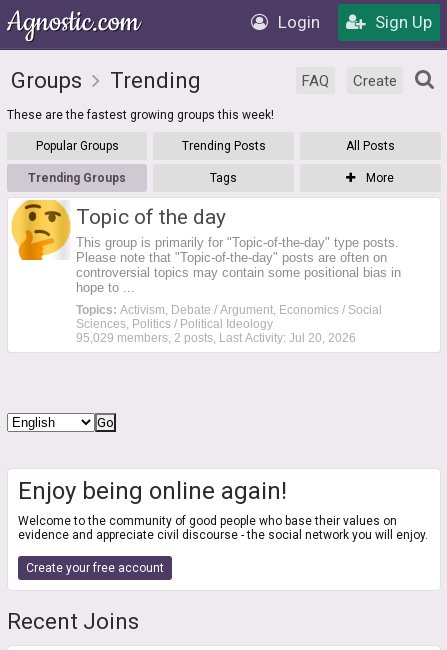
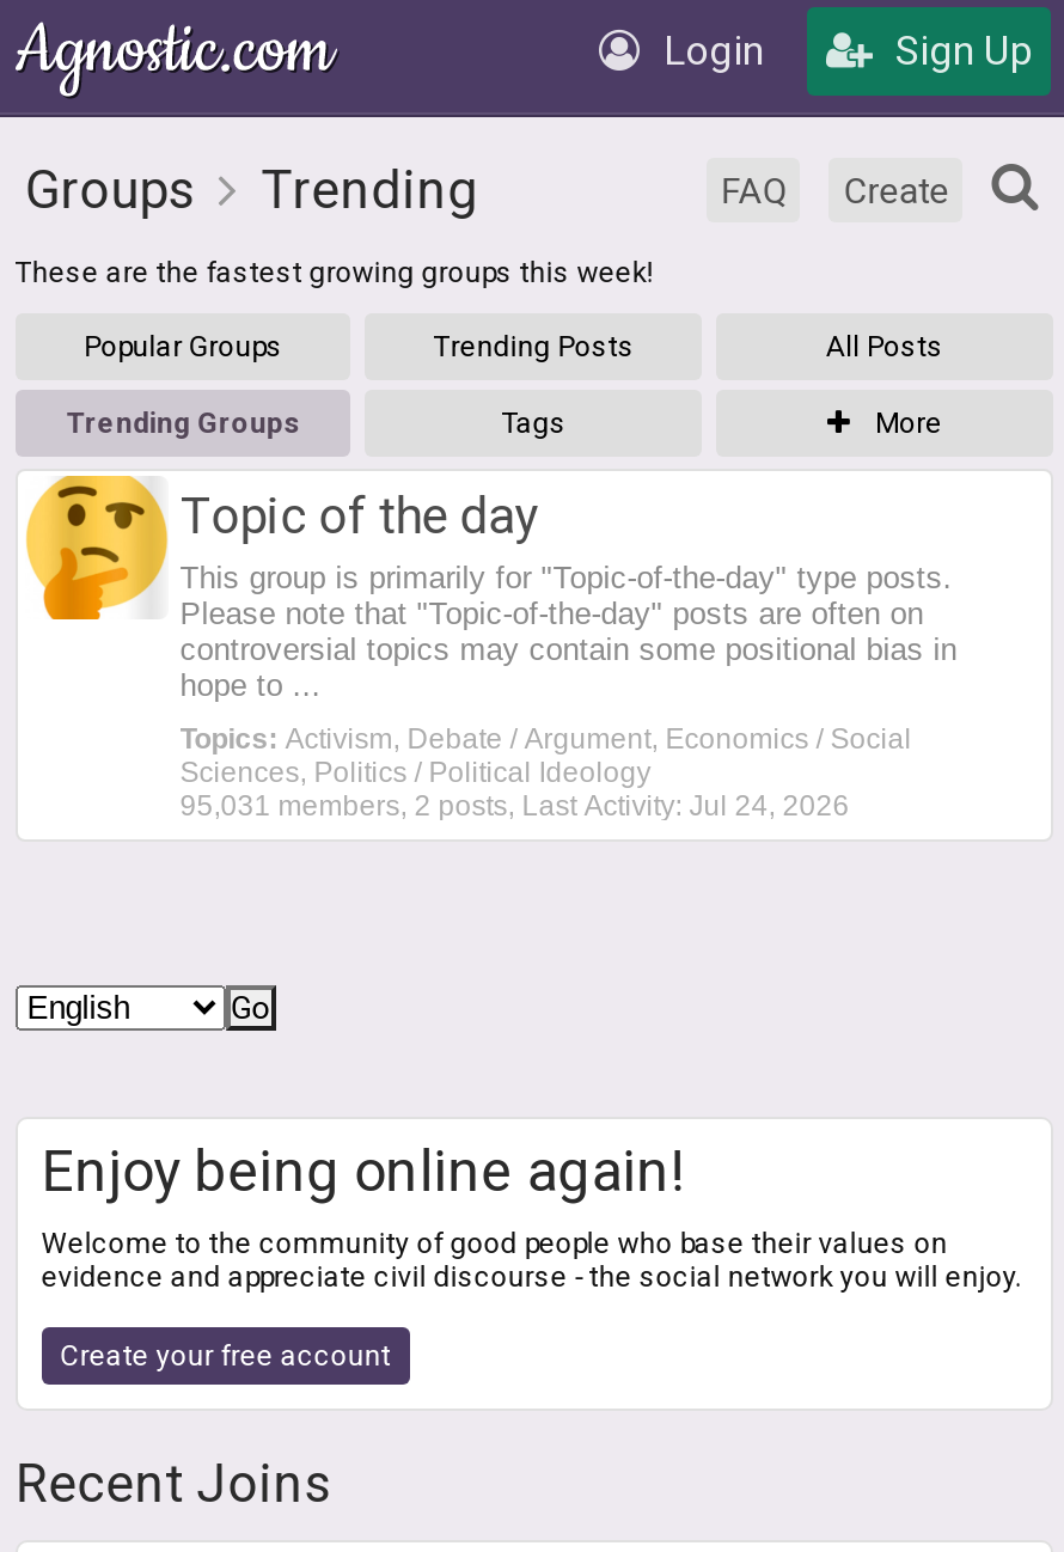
- 95,029 members, 2 posts, Last Activity: Jul 20, 2026
+ 95,031 members, 2 posts, Last Activity: Jul 24, 2026
